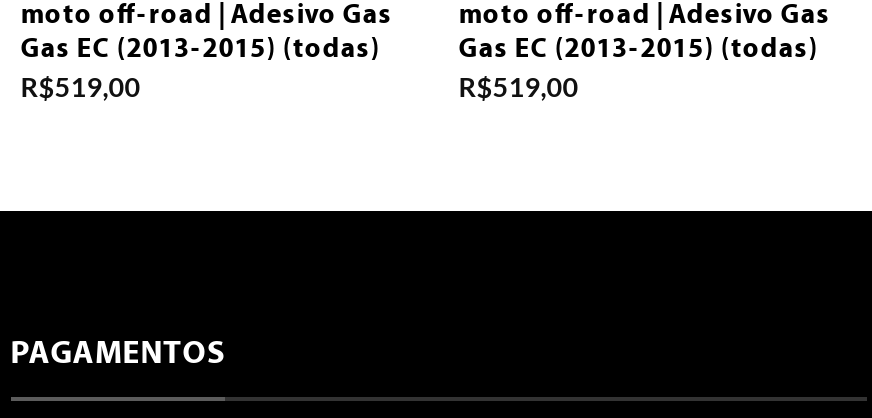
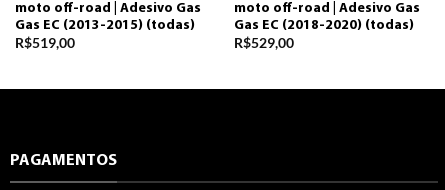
- Gas EC (2013-2015) (todas)
- R$519,00
+ Gas EC (2018-2020) (todas)
+ R$529,00
